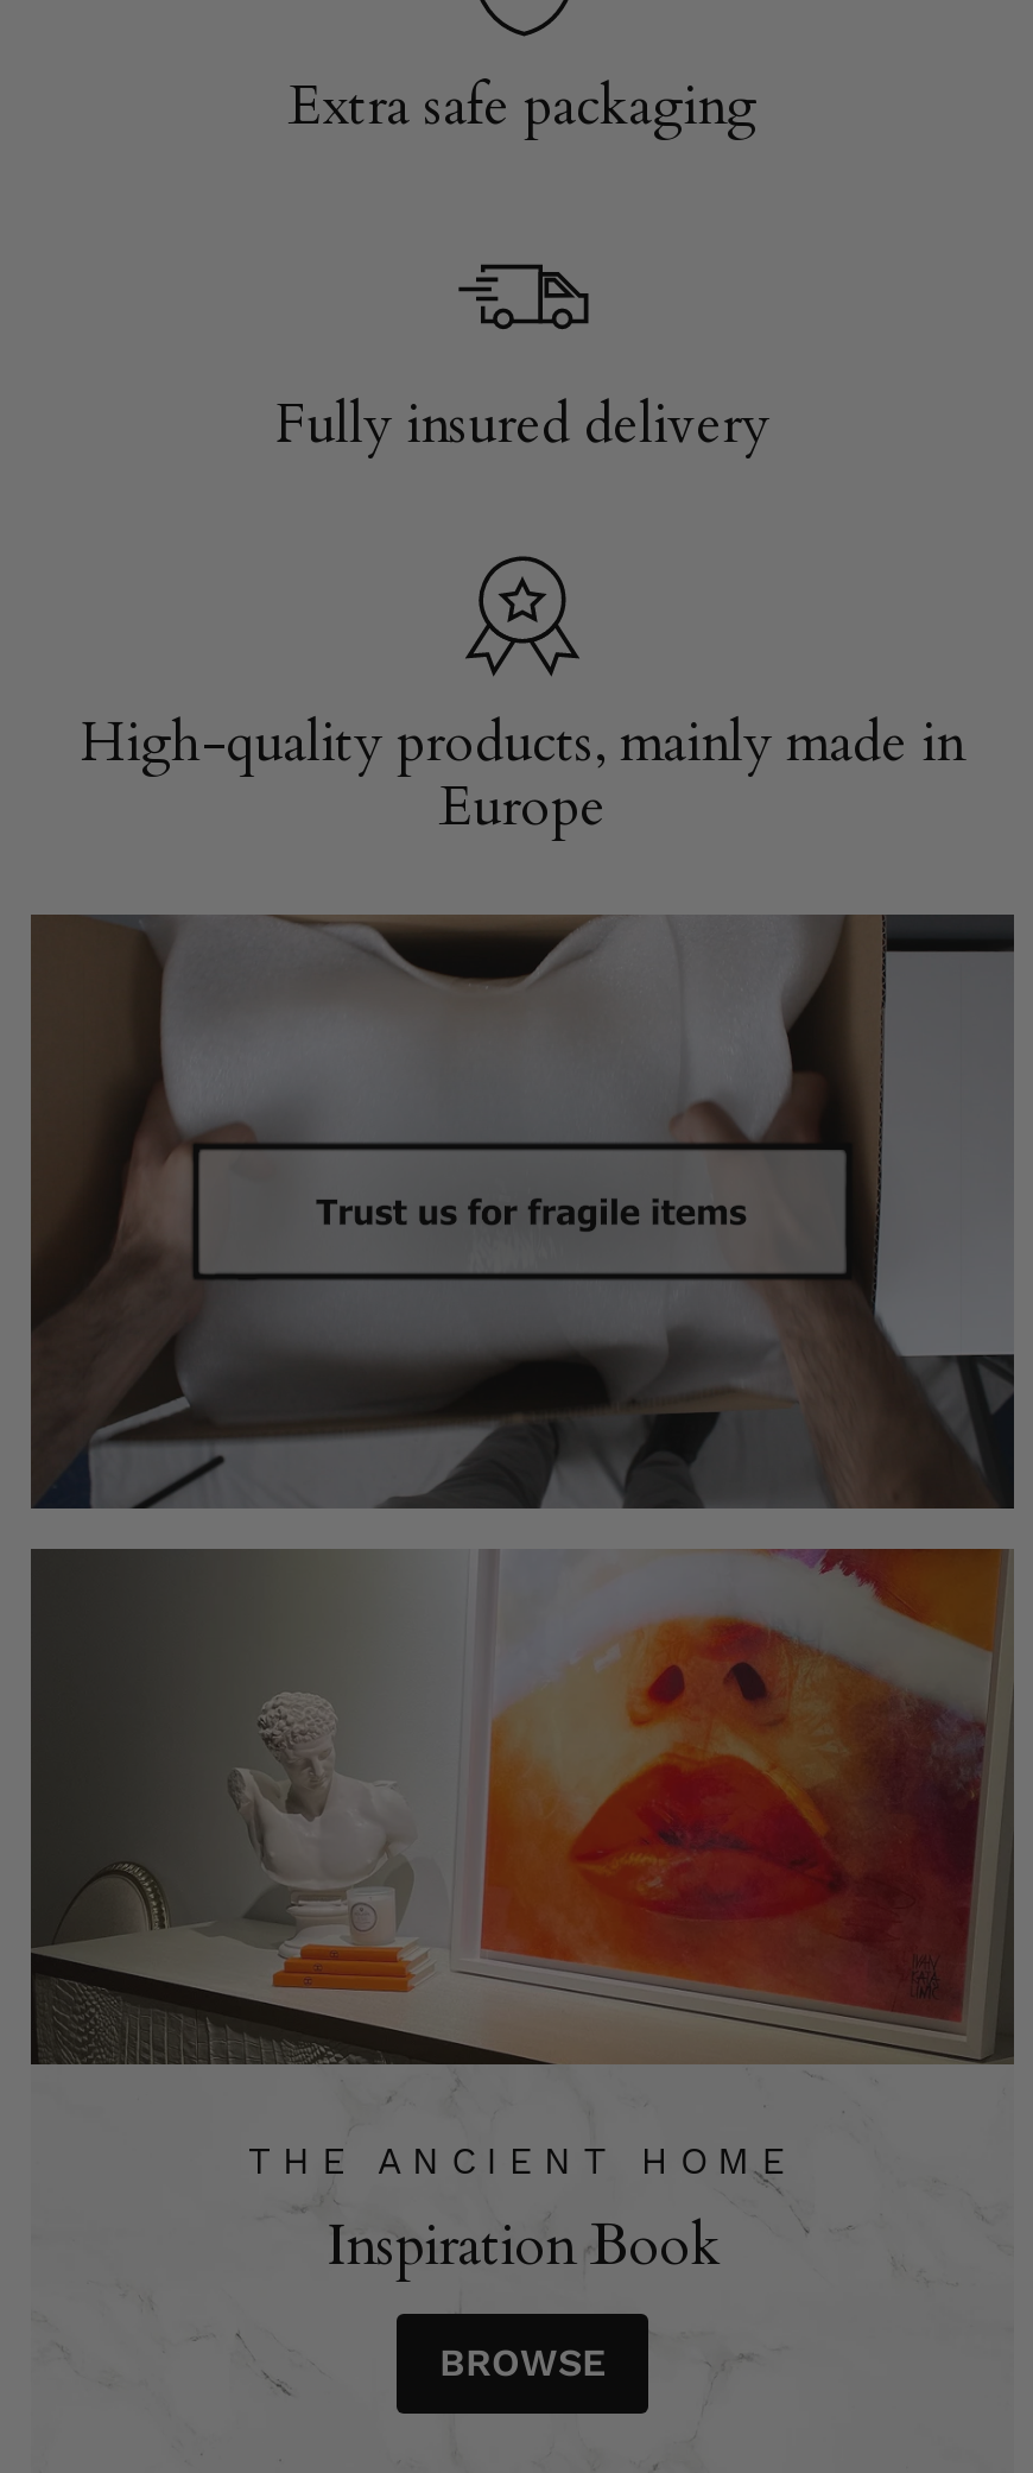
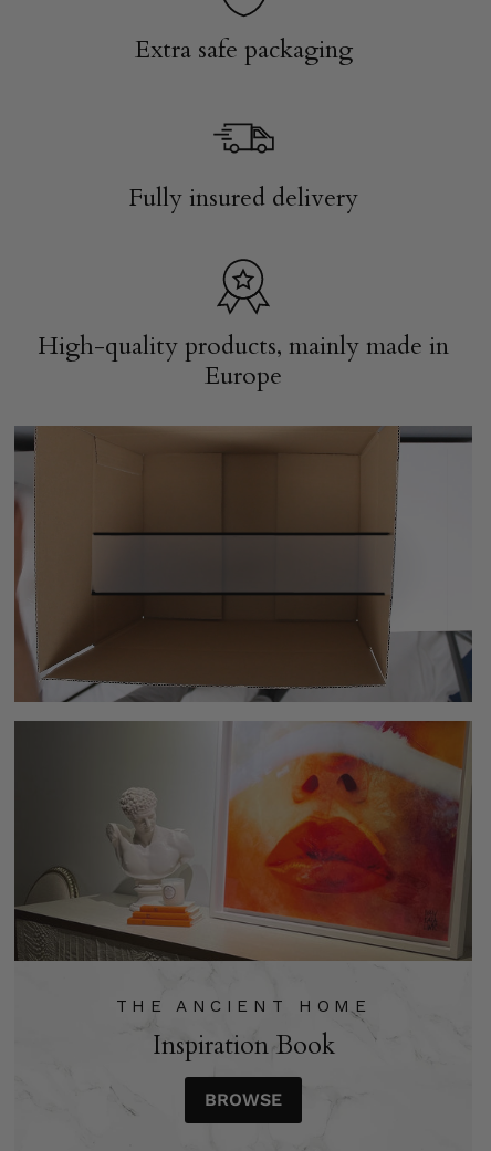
- [image]
+ [image]
